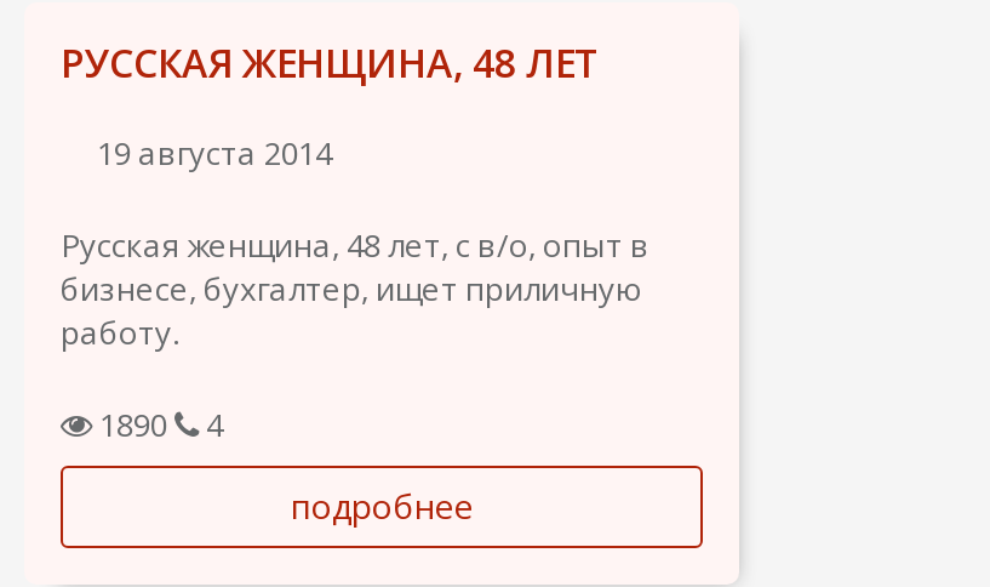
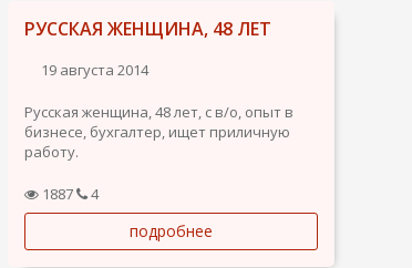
- 1890 4
+ 1887 4
